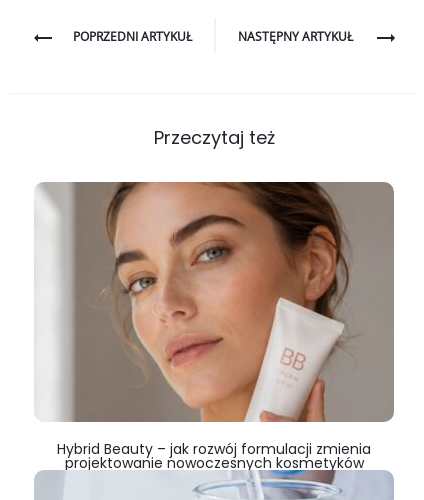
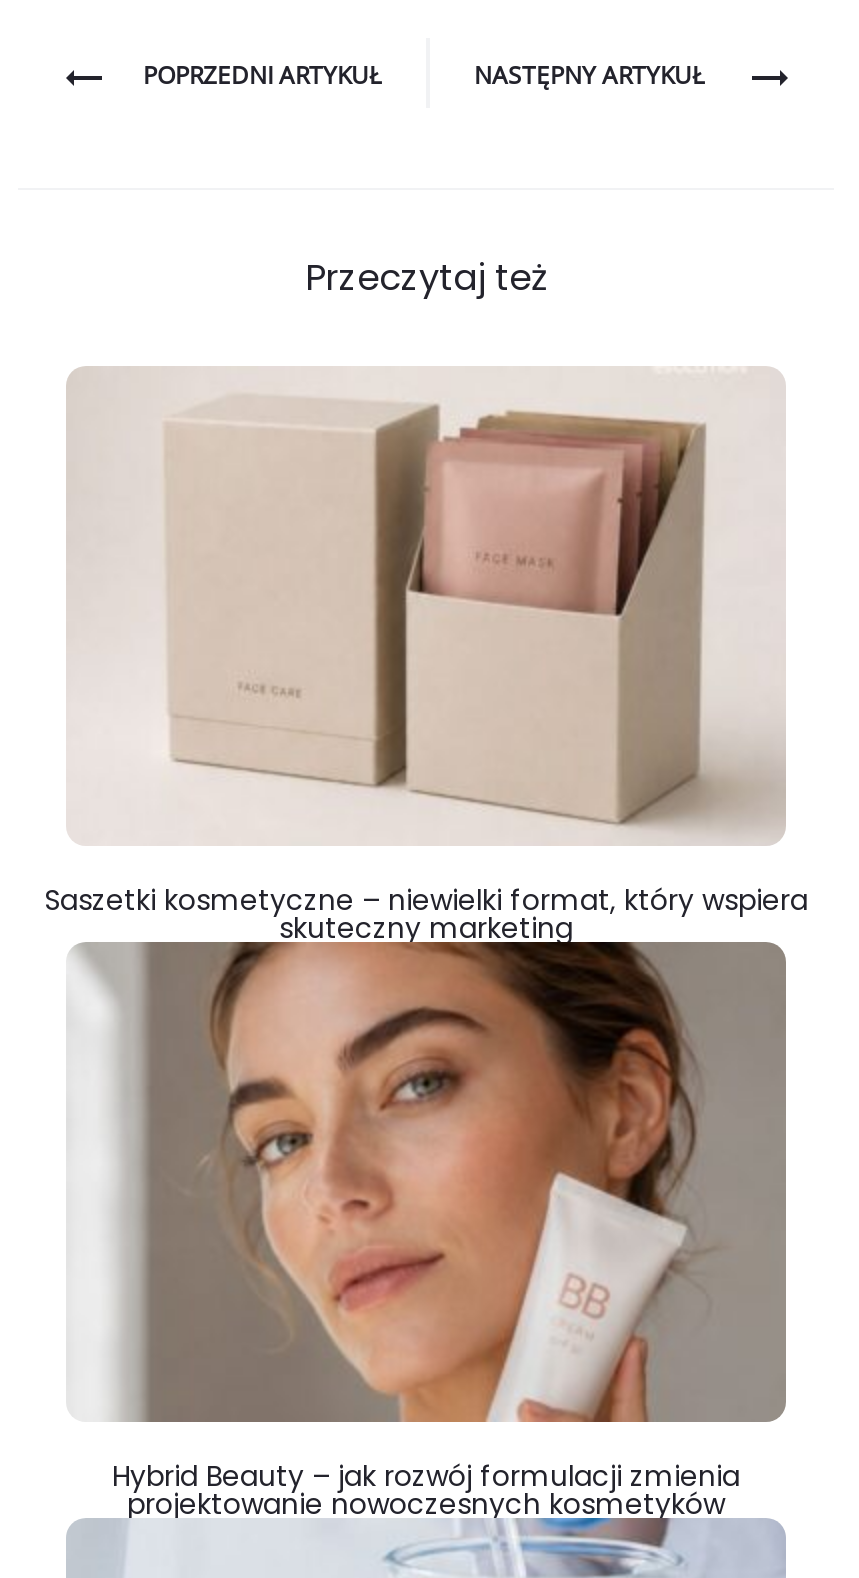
+ [image]
+ Saszetki kosmetyczne – niewielki format, który wspiera
+ skuteczny marketing
